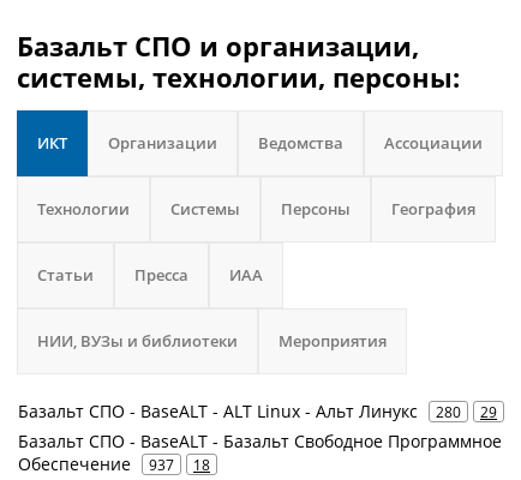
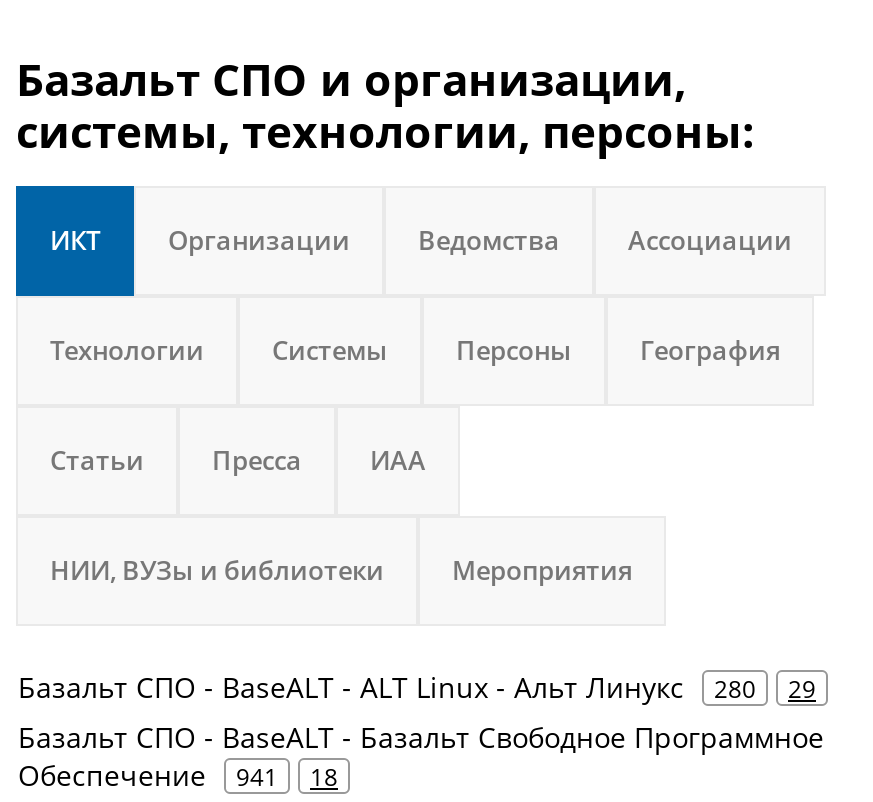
- Обеспечение 937 18
+ Обеспечение 941 18
